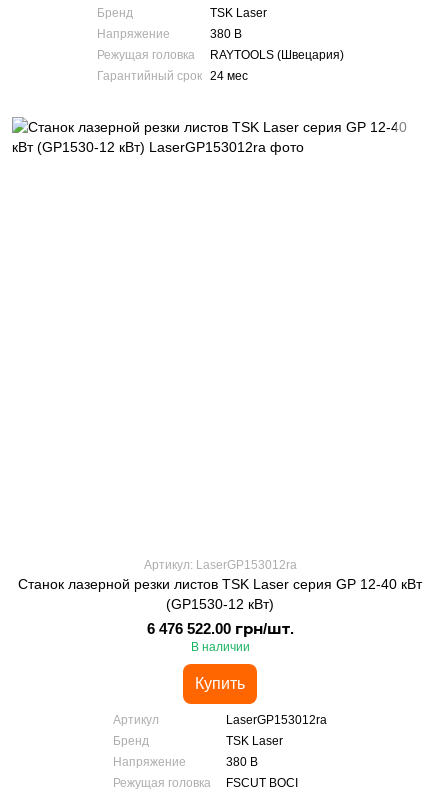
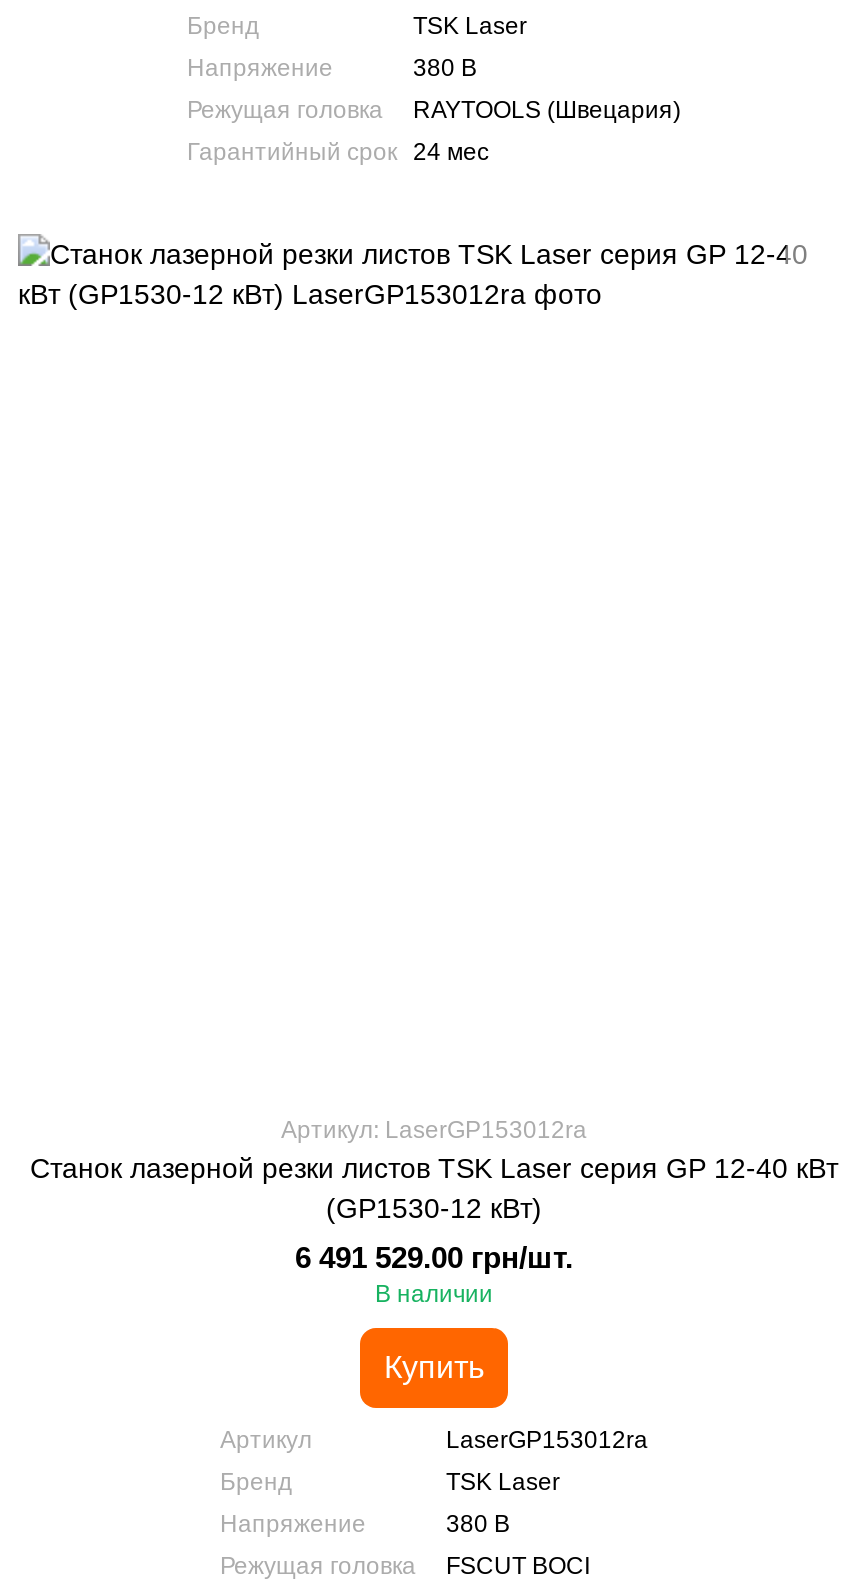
- 6 476 522.00 грн/шт.
+ 6 491 529.00 грн/шт.
